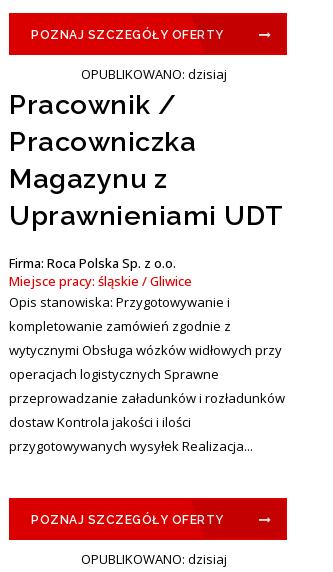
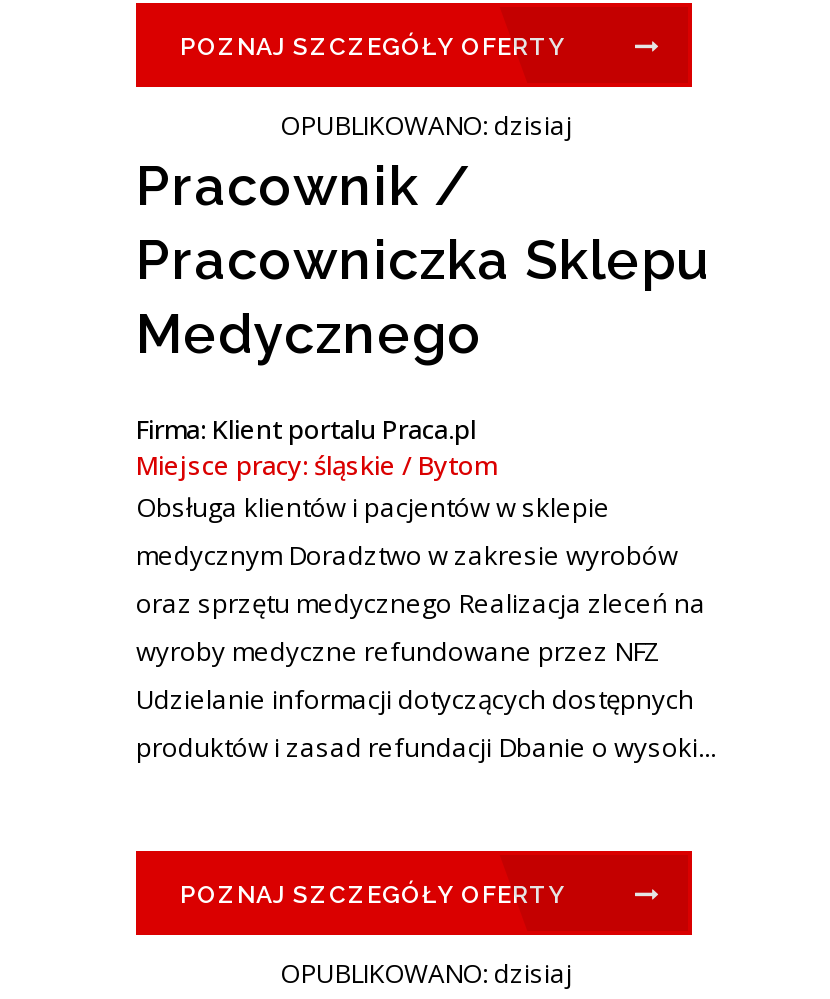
- Pracowniczka
- Magazynu z
- Uprawnieniami UDT
+ Pracowniczka Sklepu
+ Medycznego

- Firma: Roca Polska Sp. z o.o.
- Miejsce pracy: śląskie / Gliwice
- Opis stanowiska: Przygotowywanie i
- kompletowanie zamówień zgodnie z
- wytycznymi Obsługa wózków widłowych przy
- operacjach logistycznych Sprawne
- przeprowadzanie załadunków i rozładunków
- dostaw Kontrola jakości i ilości
- przygotowywanych wysyłek Realizacja...
+ Firma: Klient portalu Praca.pl
+ Miejsce pracy: śląskie / Bytom
+ Obsługa klientów i pacjentów w sklepie
+ medycznym Doradztwo w zakresie wyrobów
+ oraz sprzętu medycznego Realizacja zleceń na
+ wyroby medyczne refundowane przez NFZ
+ Udzielanie informacji dotyczących dostępnych
+ produktów i zasad refundacji Dbanie o wysoki...
